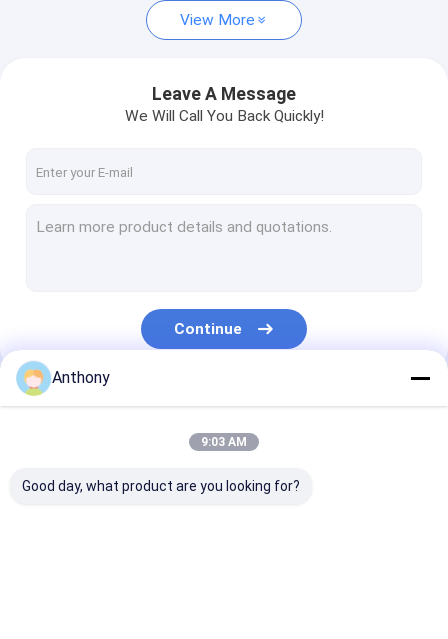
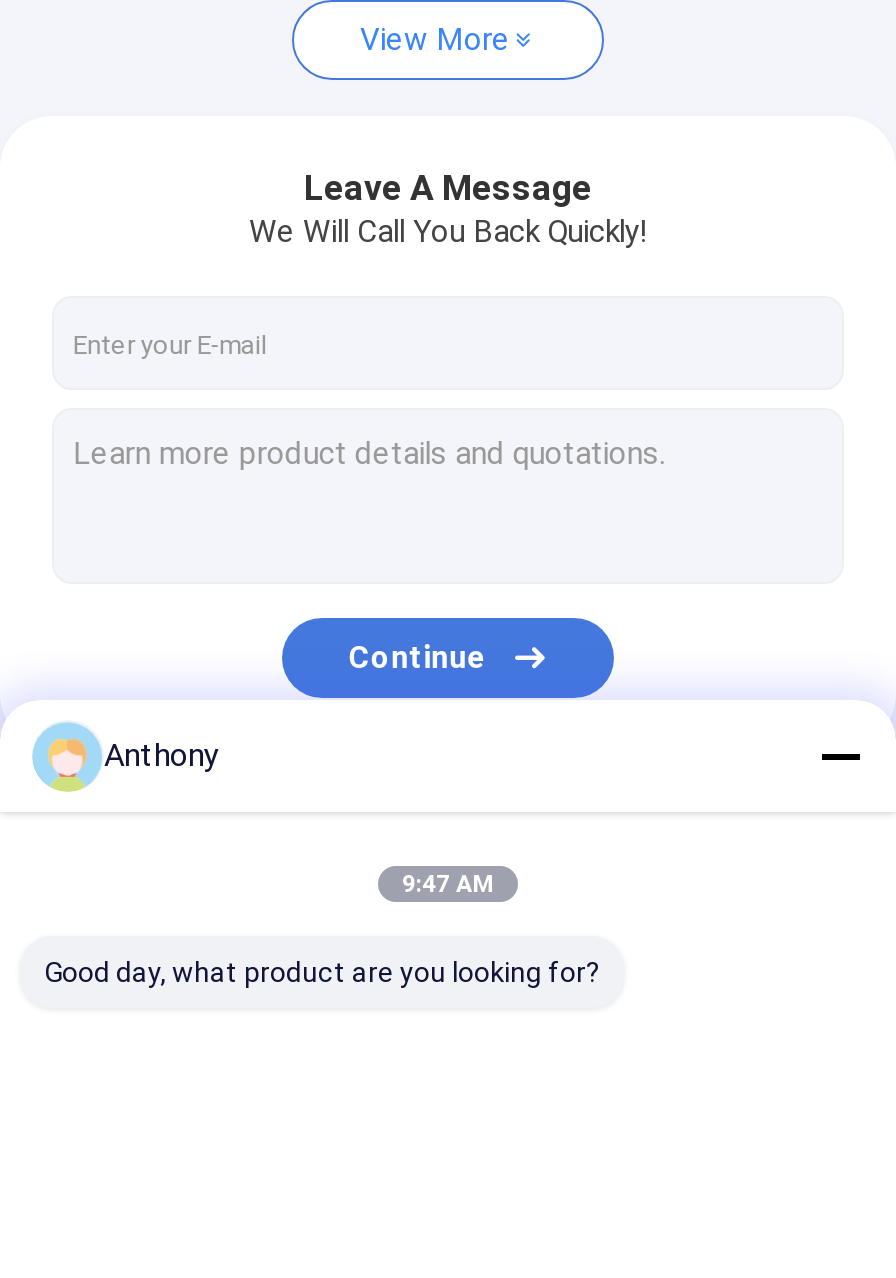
- 9:03 AM
+ 9:47 AM
